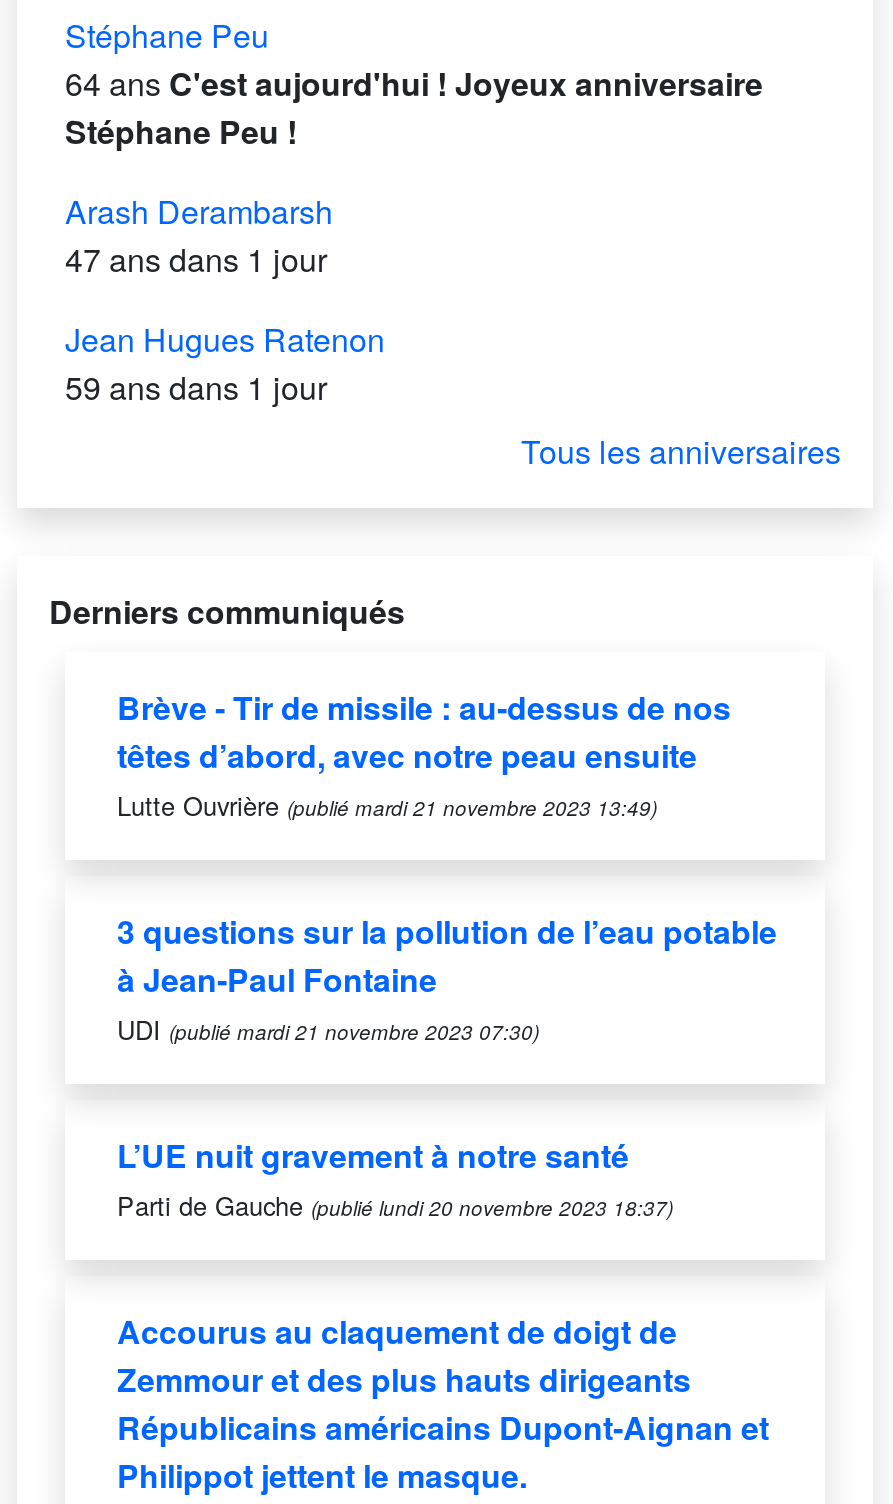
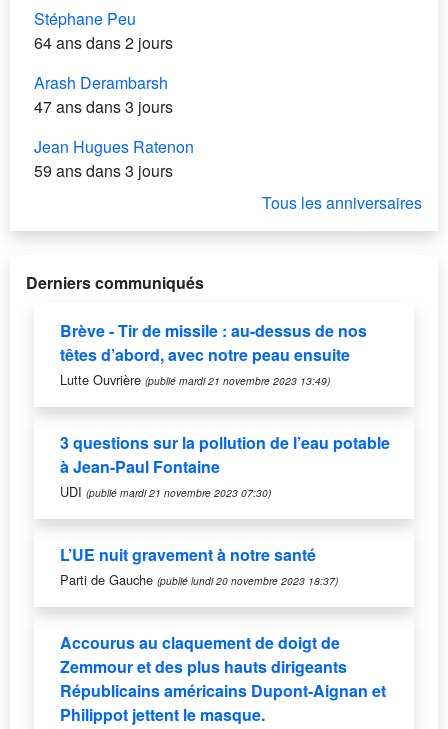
- 64 ans C'est aujourd'hui ! Joyeux anniversaire
- Stéphane Peu !
+ 64 ans dans 2 jours

- 47 ans dans 1 jour
+ 47 ans dans 3 jours

- 59 ans dans 1 jour
+ 59 ans dans 3 jours
